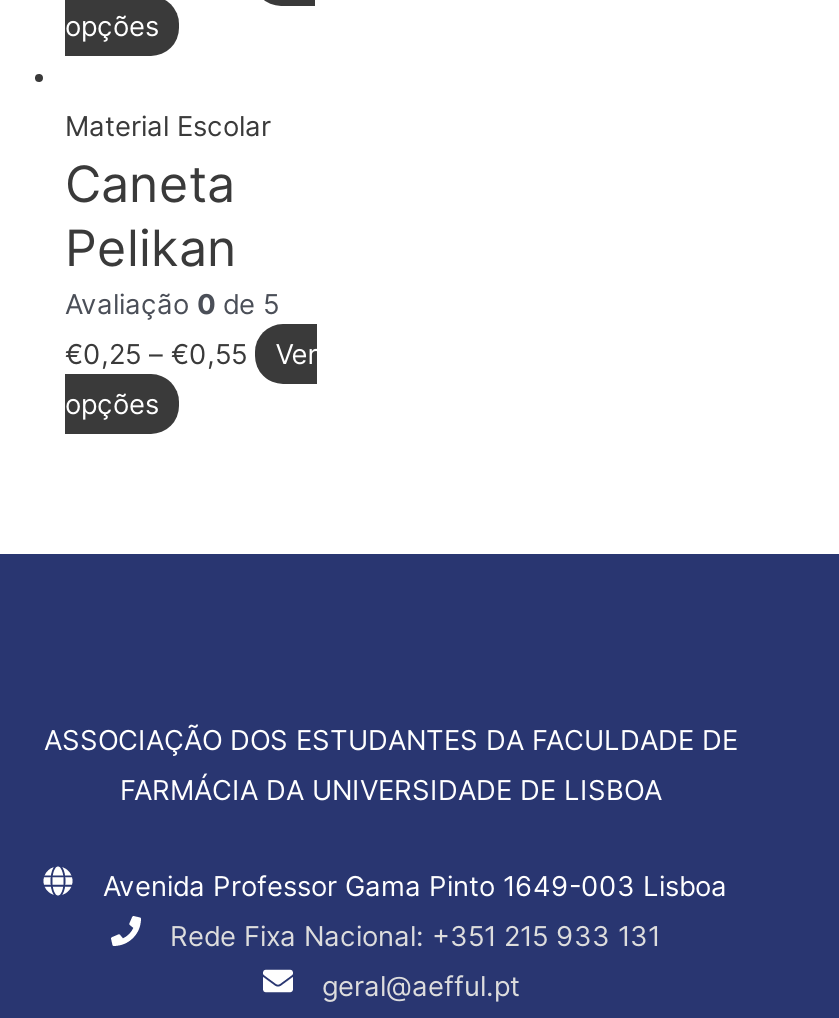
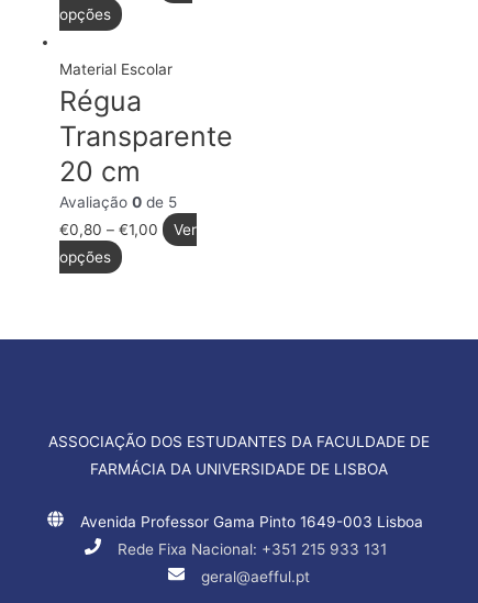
- Caneta
- Pelikan
+ Régua
+ Transparente
+ 20 cm

- €0,25 – €0,55 Ver
+ €0,80 – €1,00 Ver
